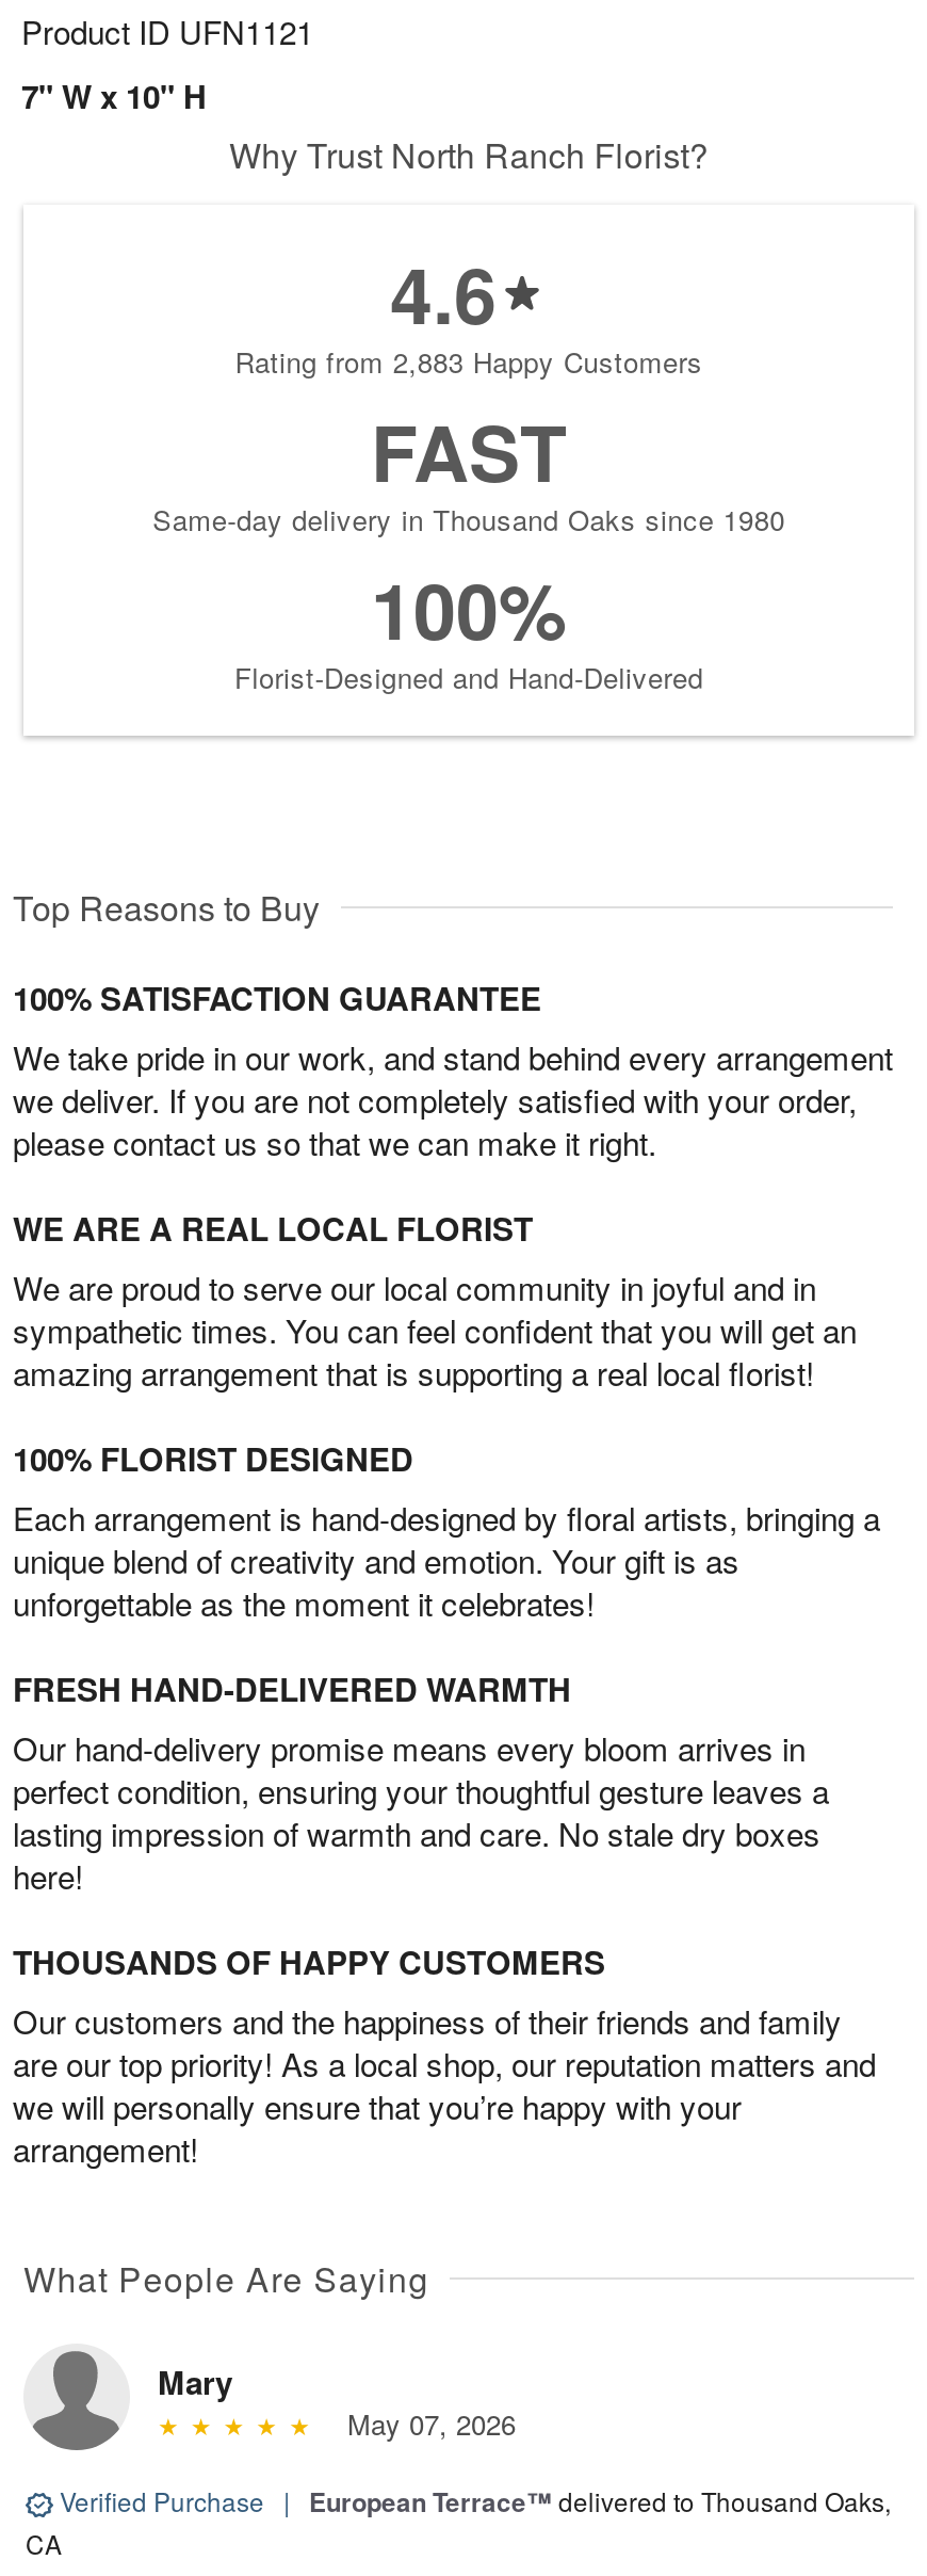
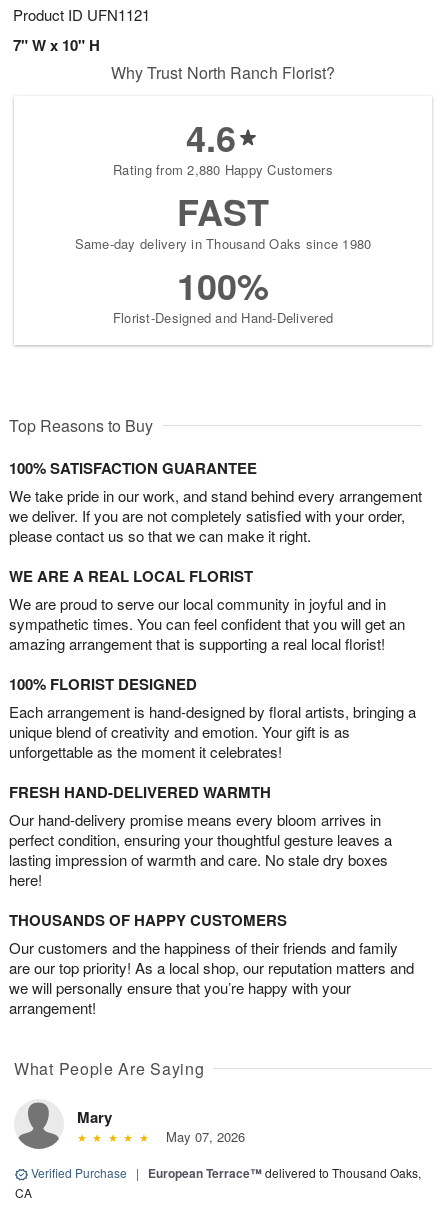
- Rating from 2,883 Happy Customers
+ Rating from 2,880 Happy Customers
